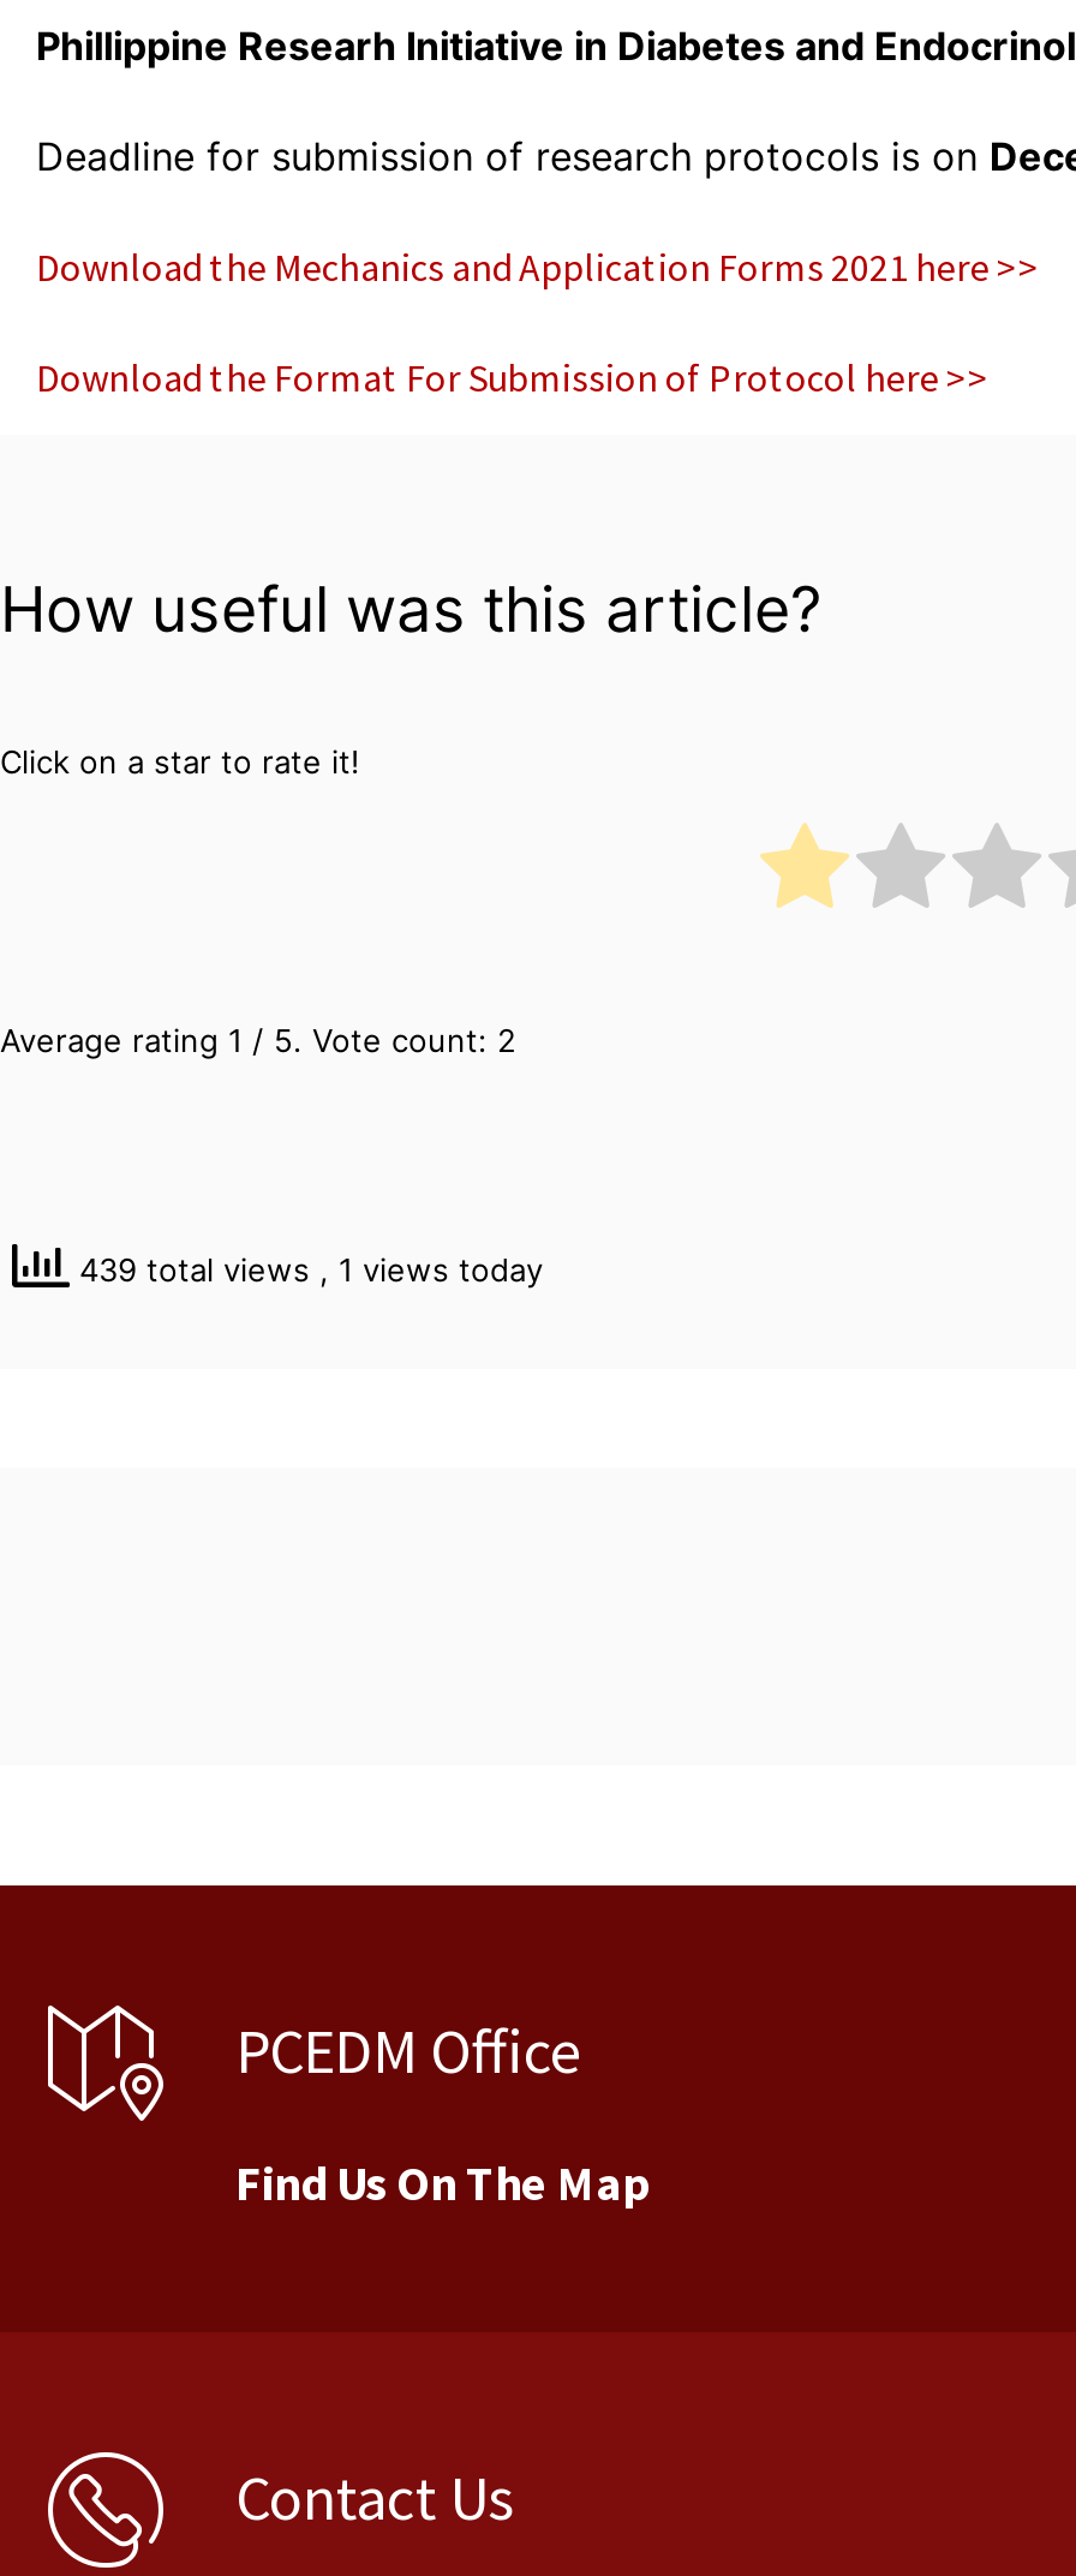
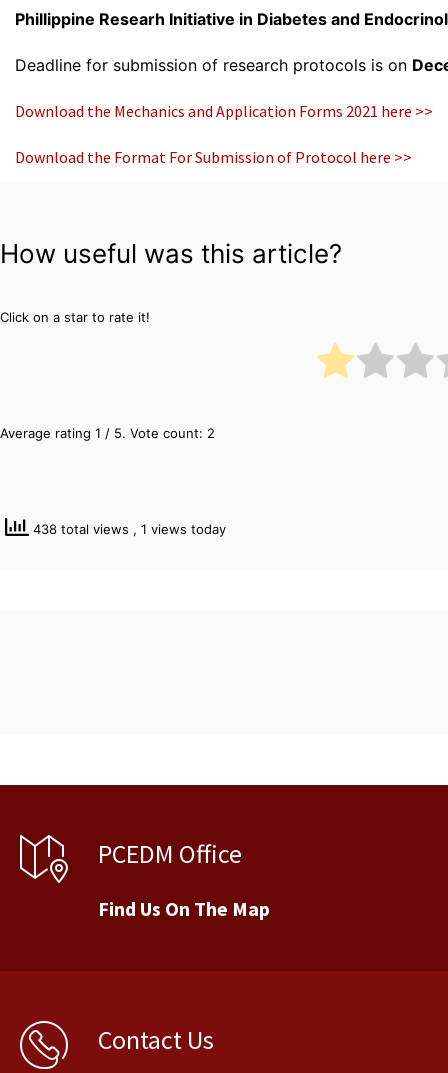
- 439 total views, 1 views today
+ 438 total views, 1 views today
